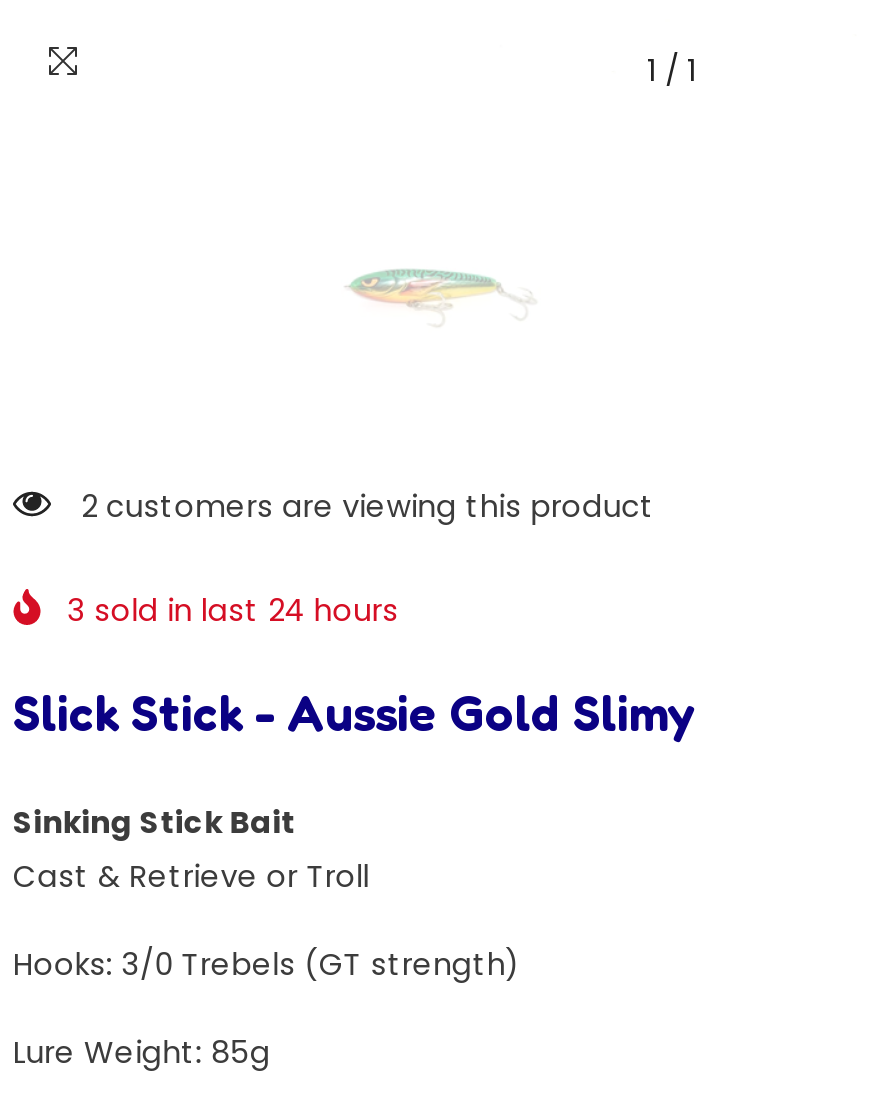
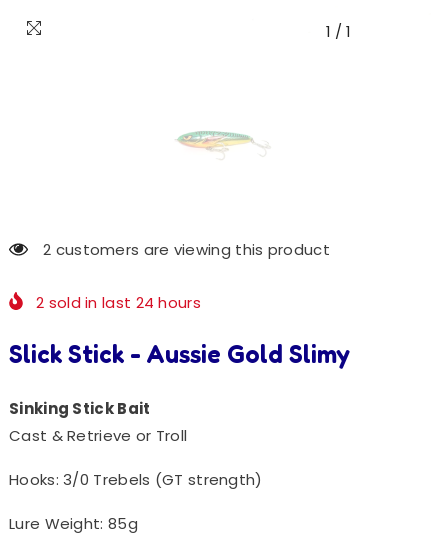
- 3 sold in last 24 hours
+ 2 sold in last 24 hours
